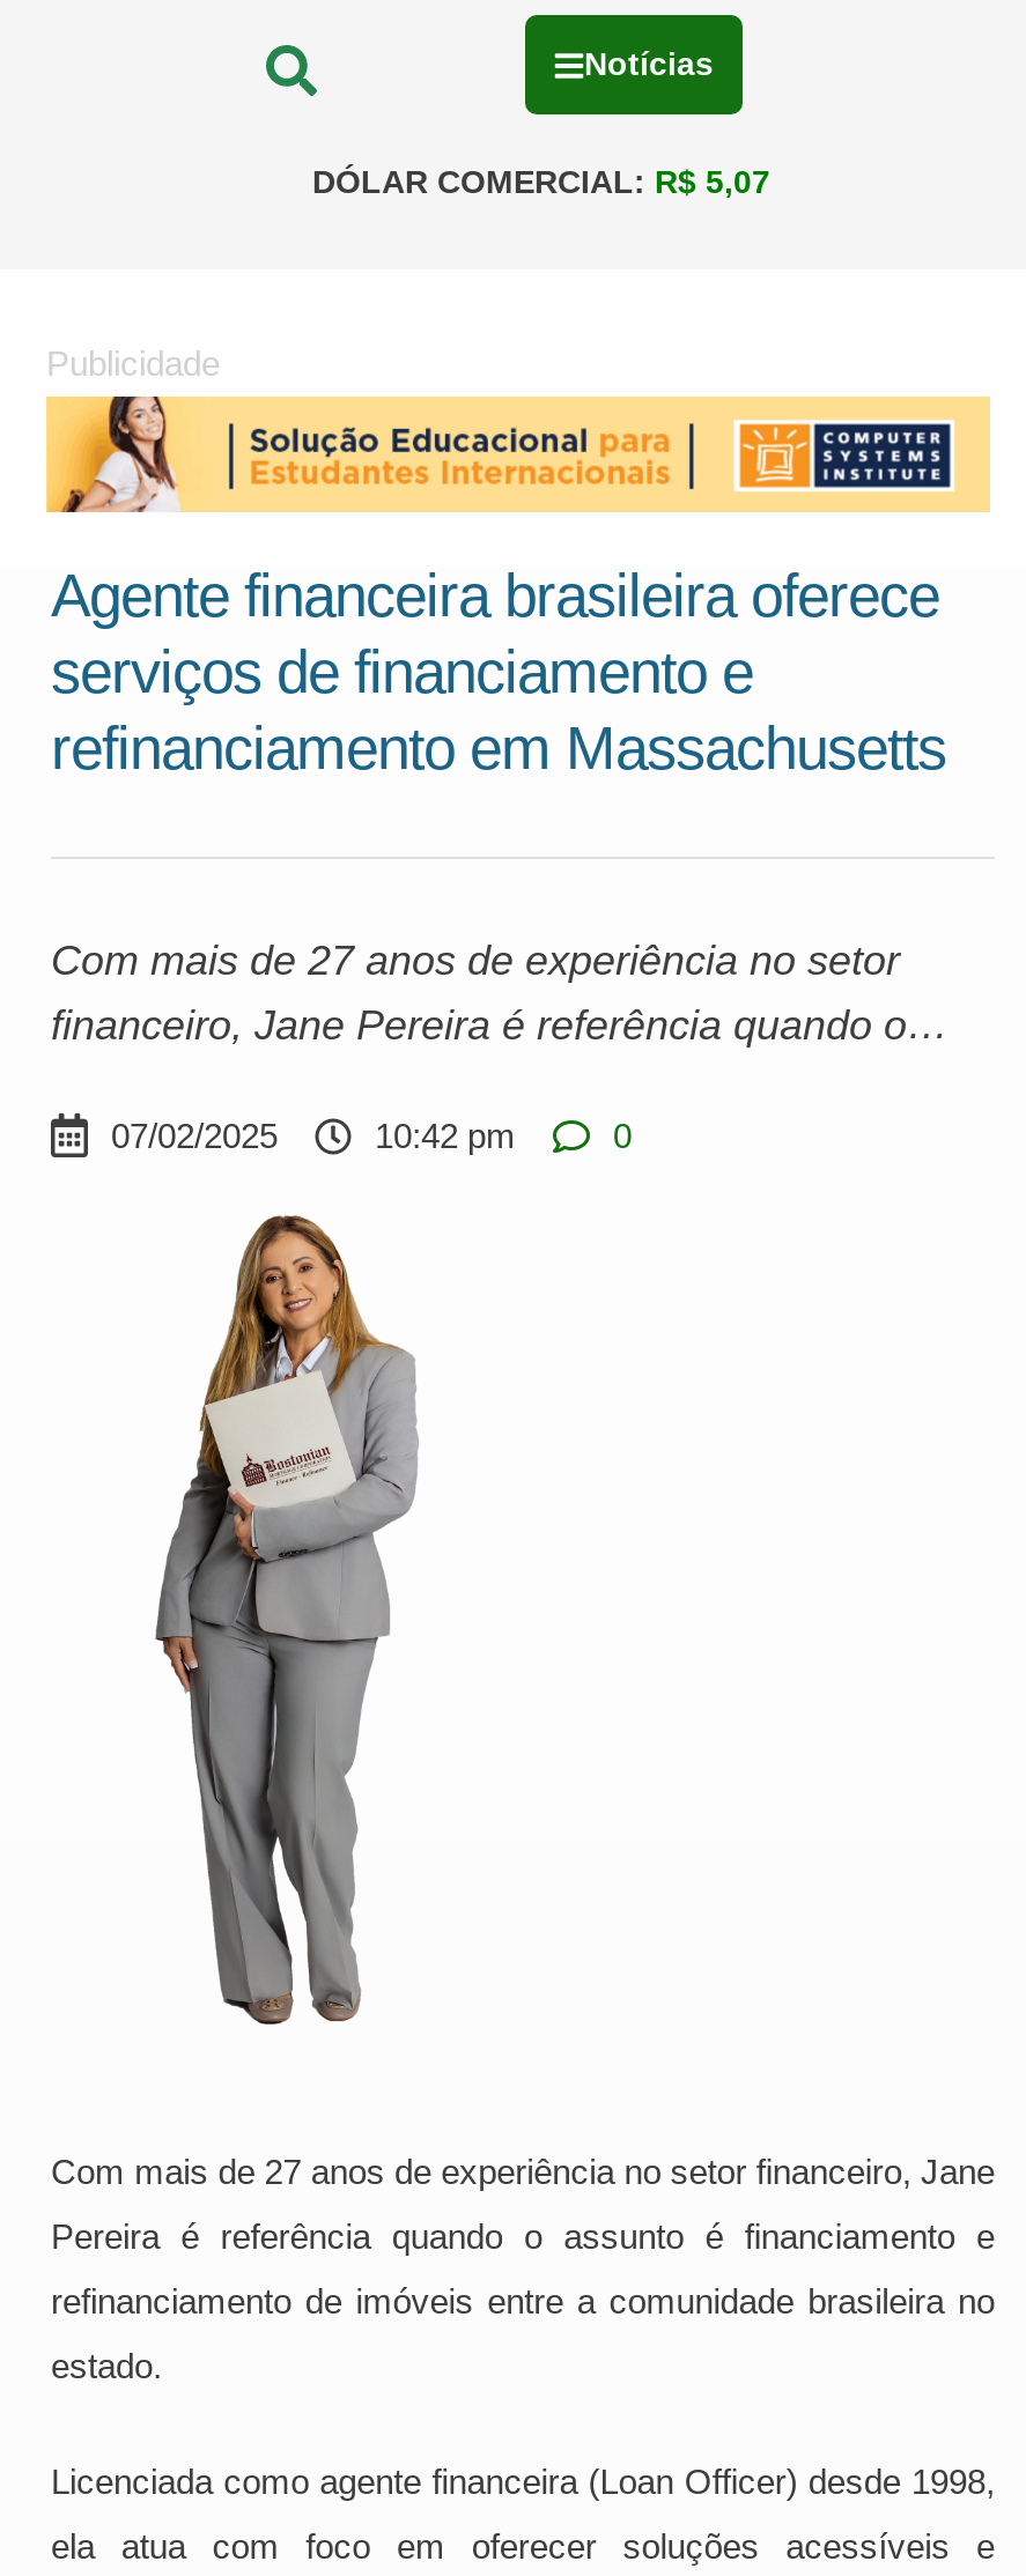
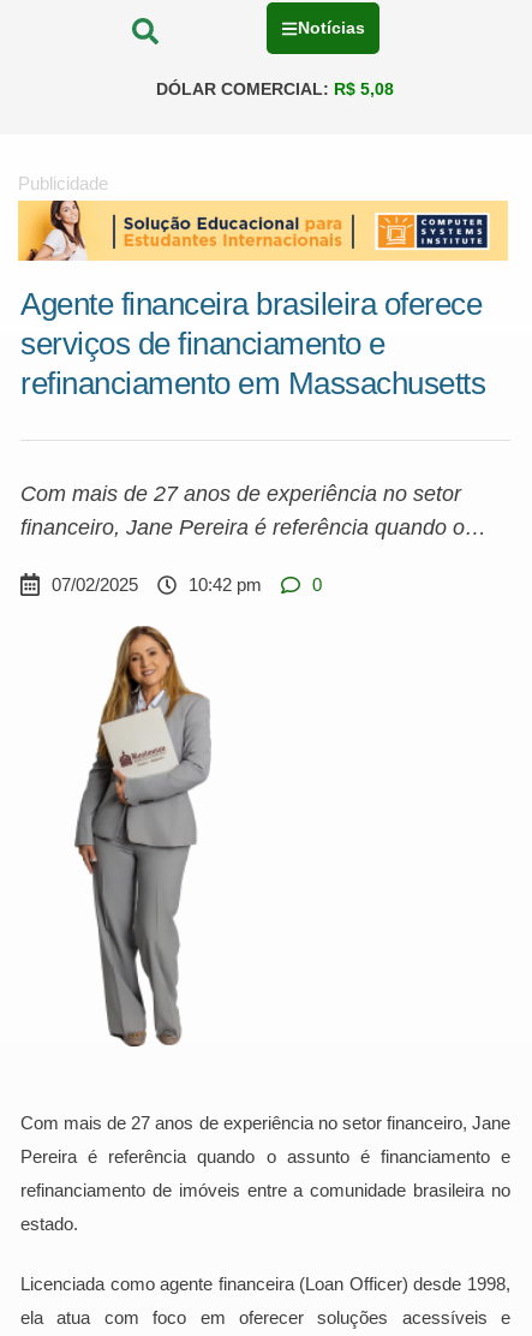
- DÓLAR COMERCIAL: R$ 5,07
+ DÓLAR COMERCIAL: R$ 5,08
